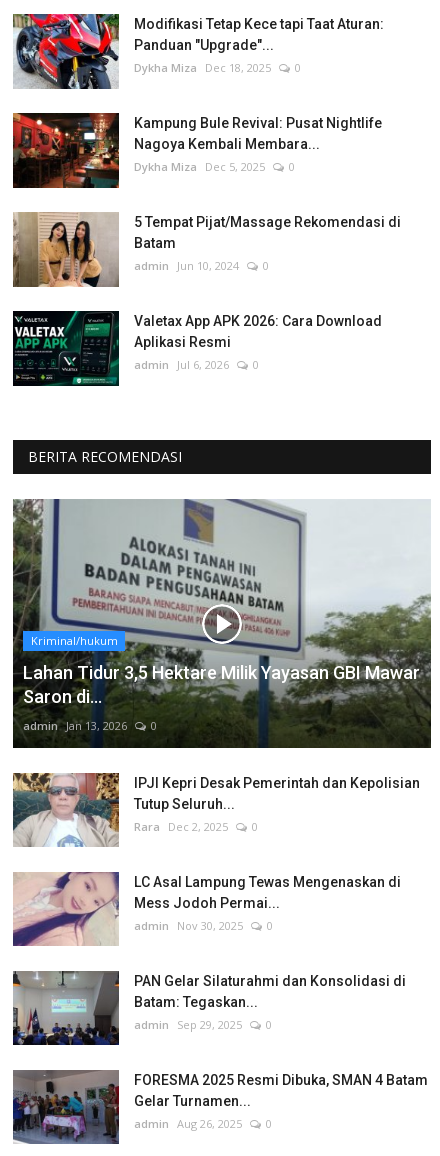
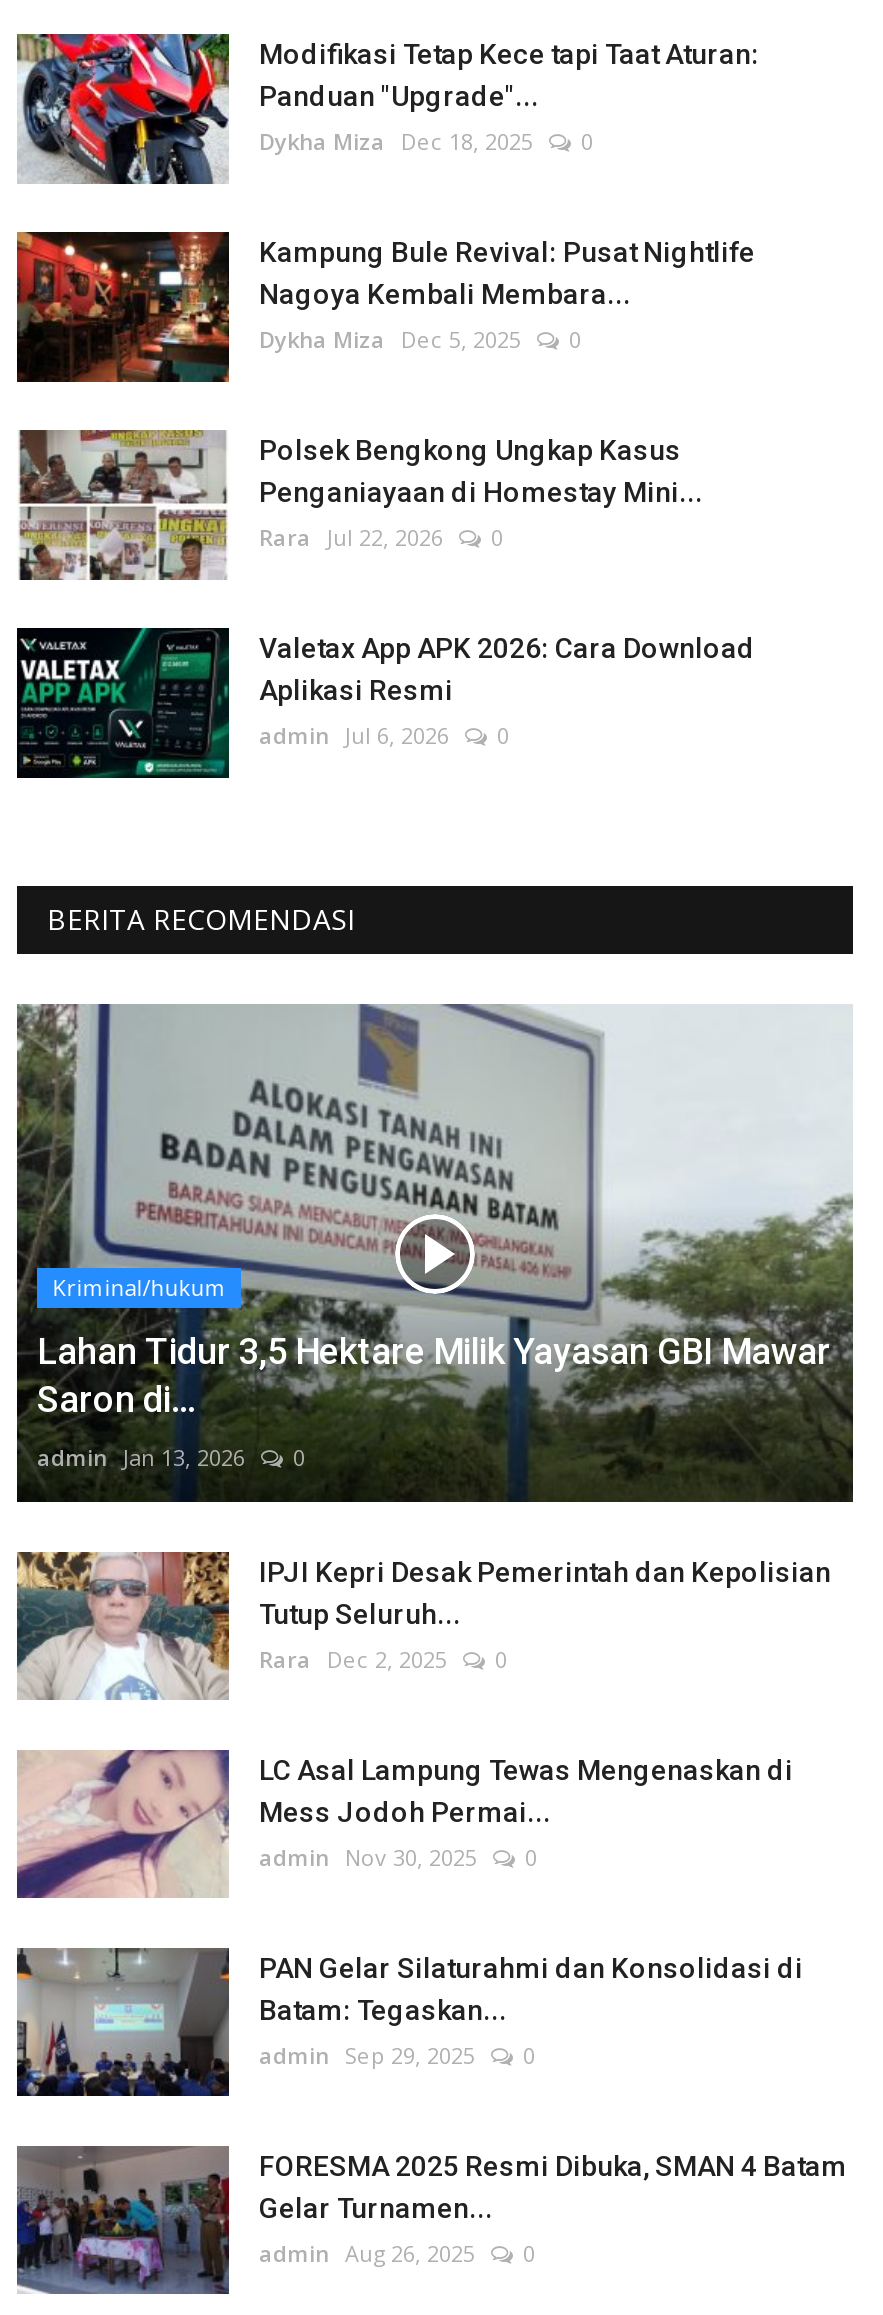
- [image]
- 5 Tempat Pijat/Massage Rekomendasi di
- Batam
- admin Jun 10, 2024
+ [image]
+ Polsek Bengkong Ungkap Kasus
+ Penganiayaan di Homestay Mini...
+ Rara Jul 22, 2026
